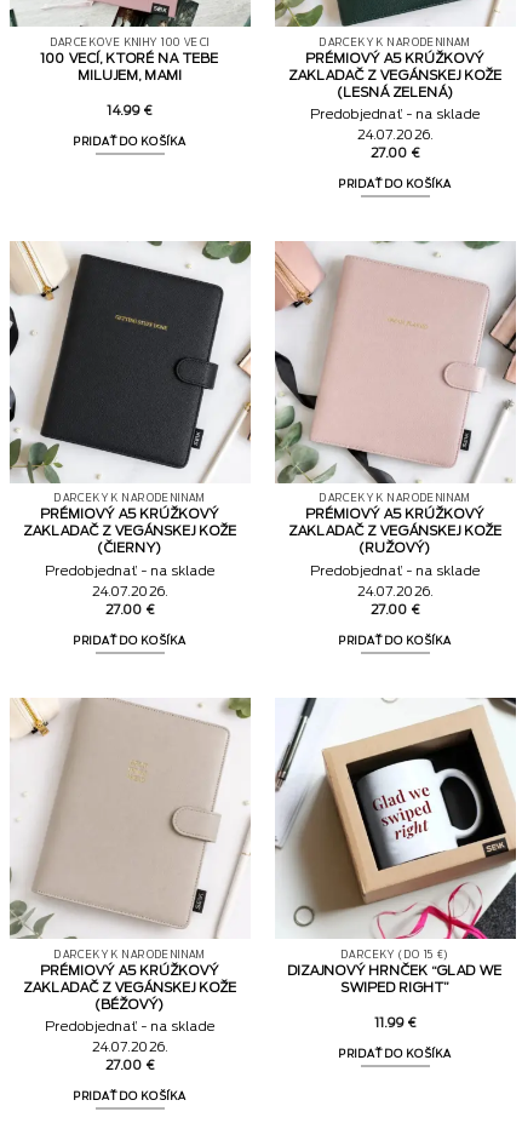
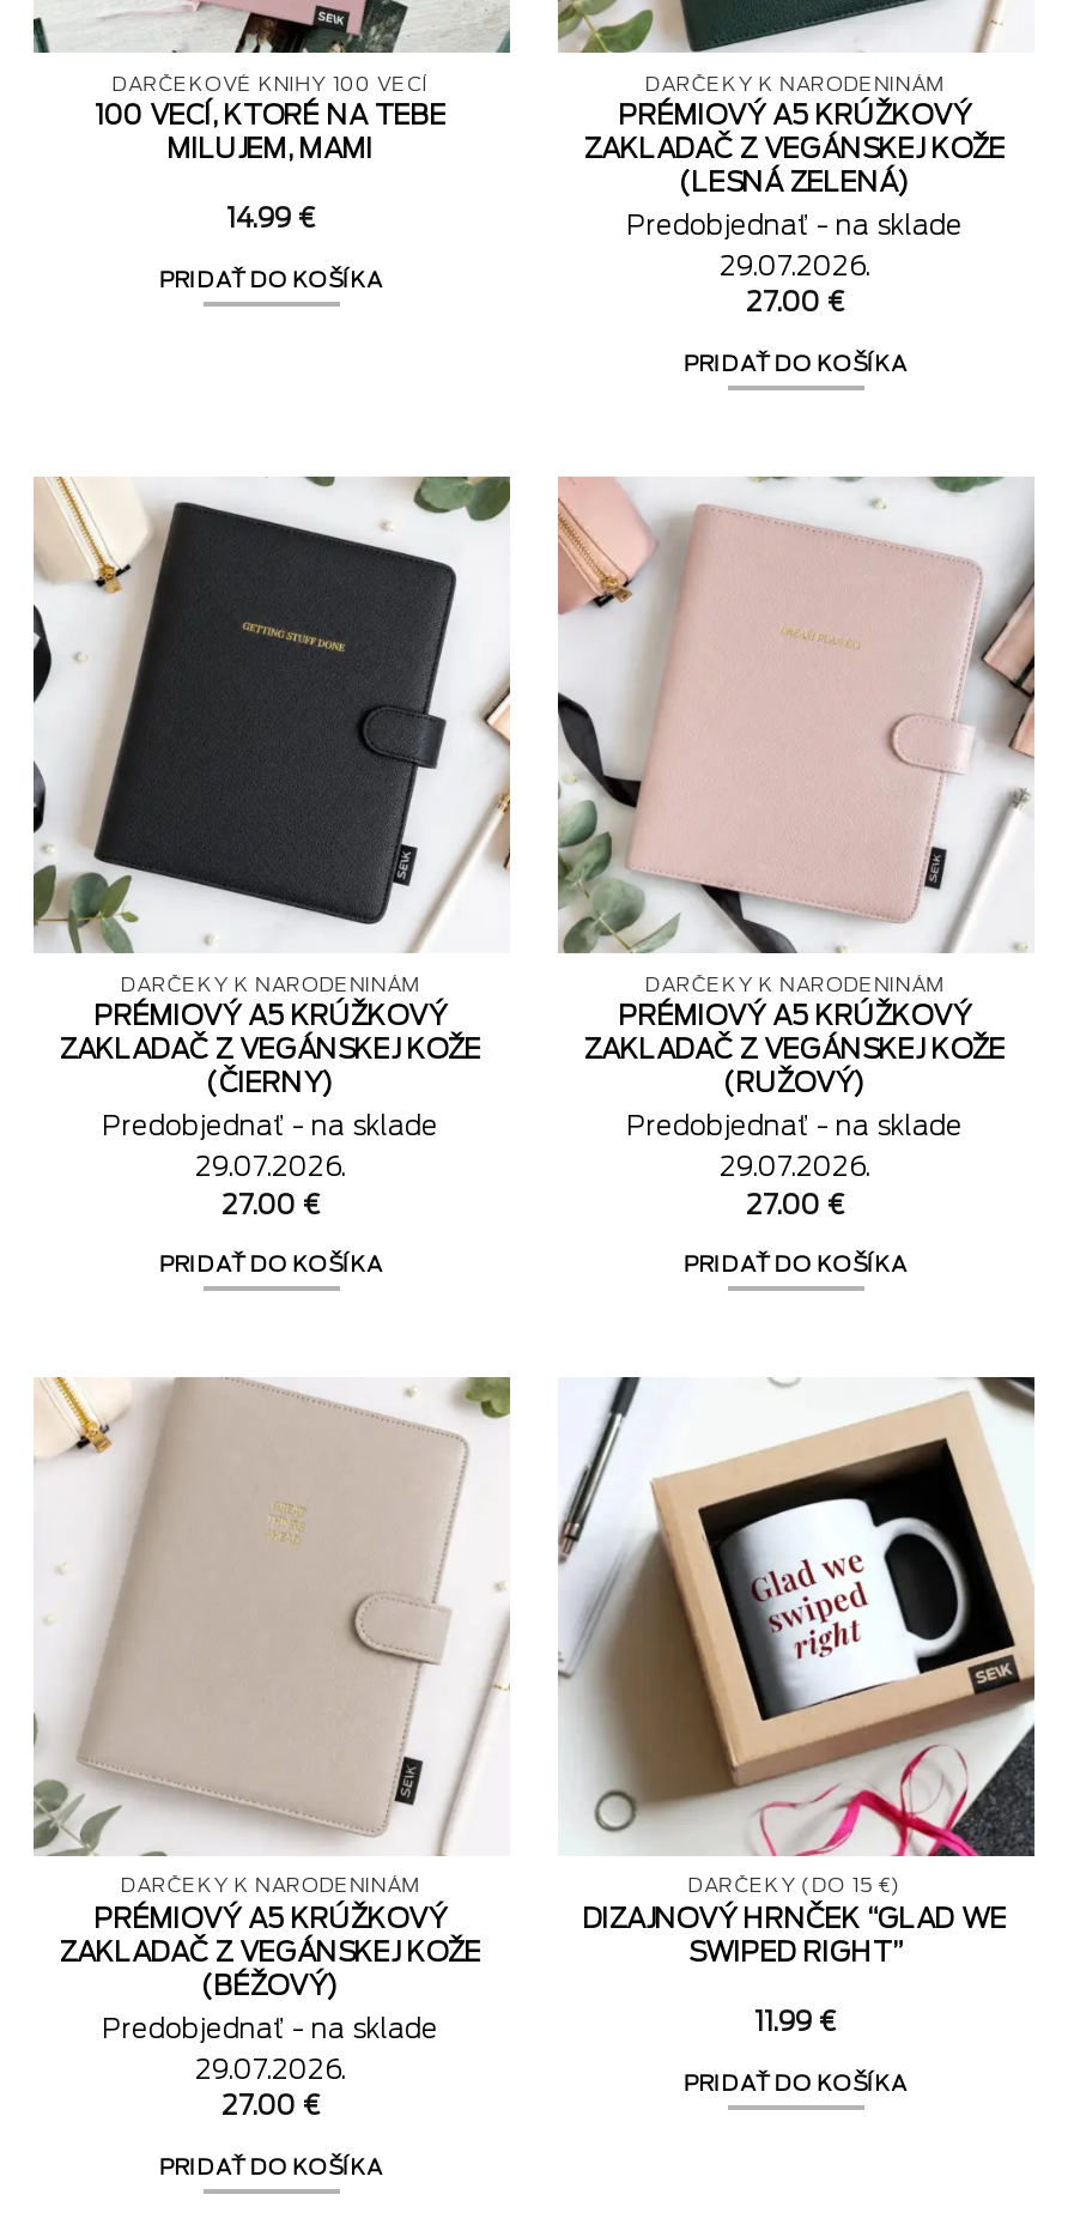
- 24.07.2026.
+ 29.07.2026.

- 24.07.2026.
+ 29.07.2026.

- 24.07.2026.
+ 29.07.2026.

- 24.07.2026.
+ 29.07.2026.
